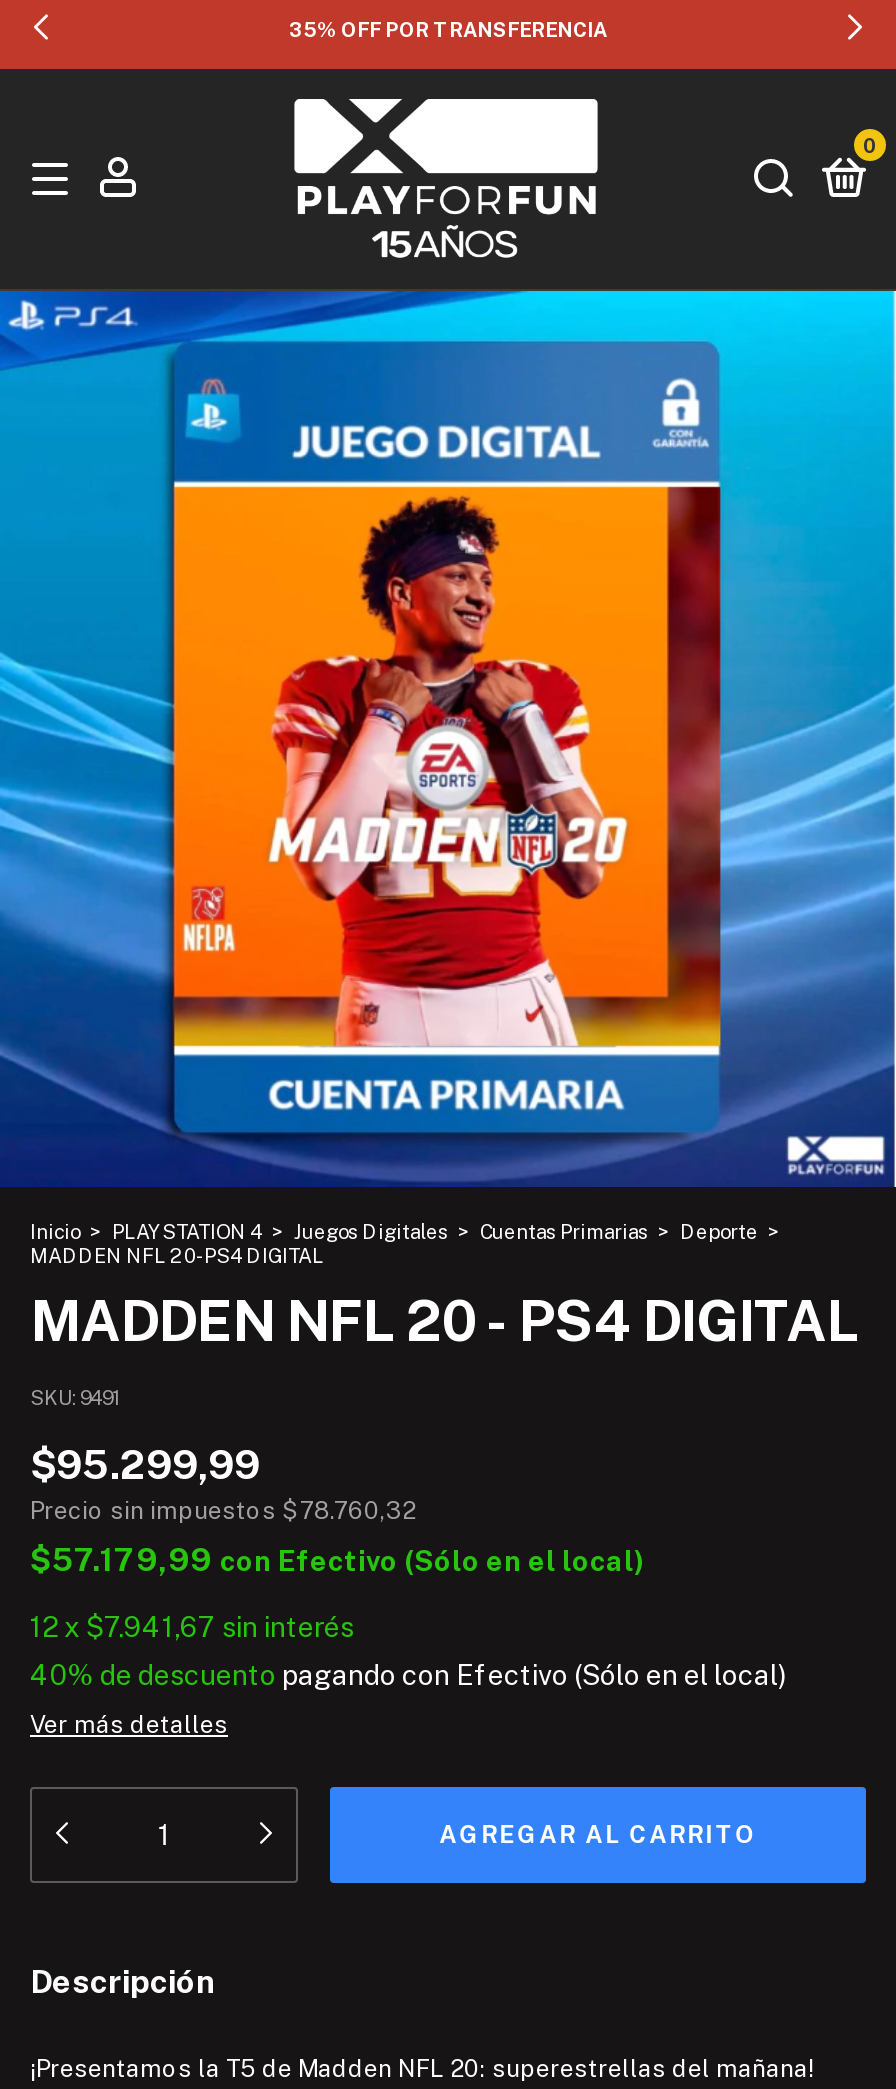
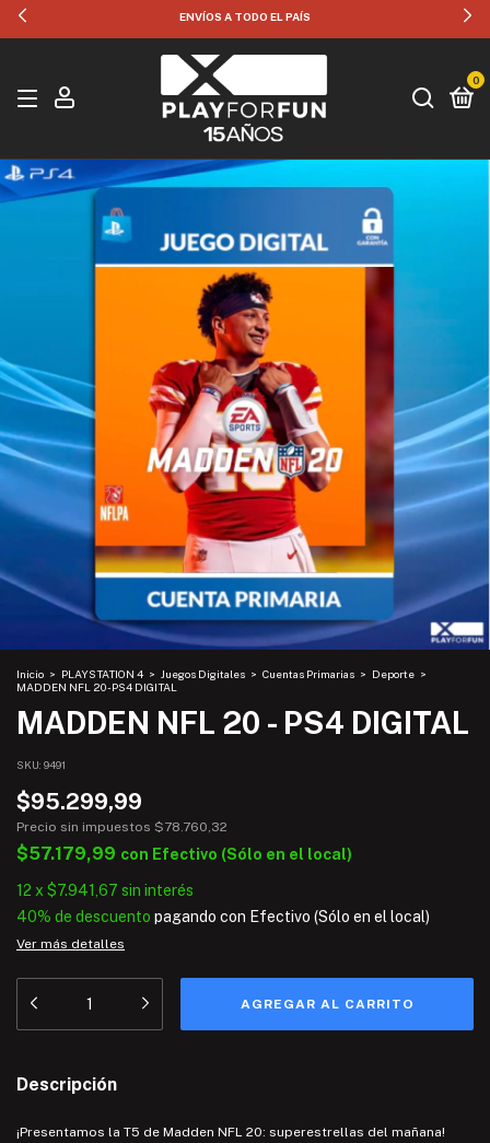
- 35% OFF POR TRANSFERENCIA
+ ENVÍOS A TODO EL PAÍS
